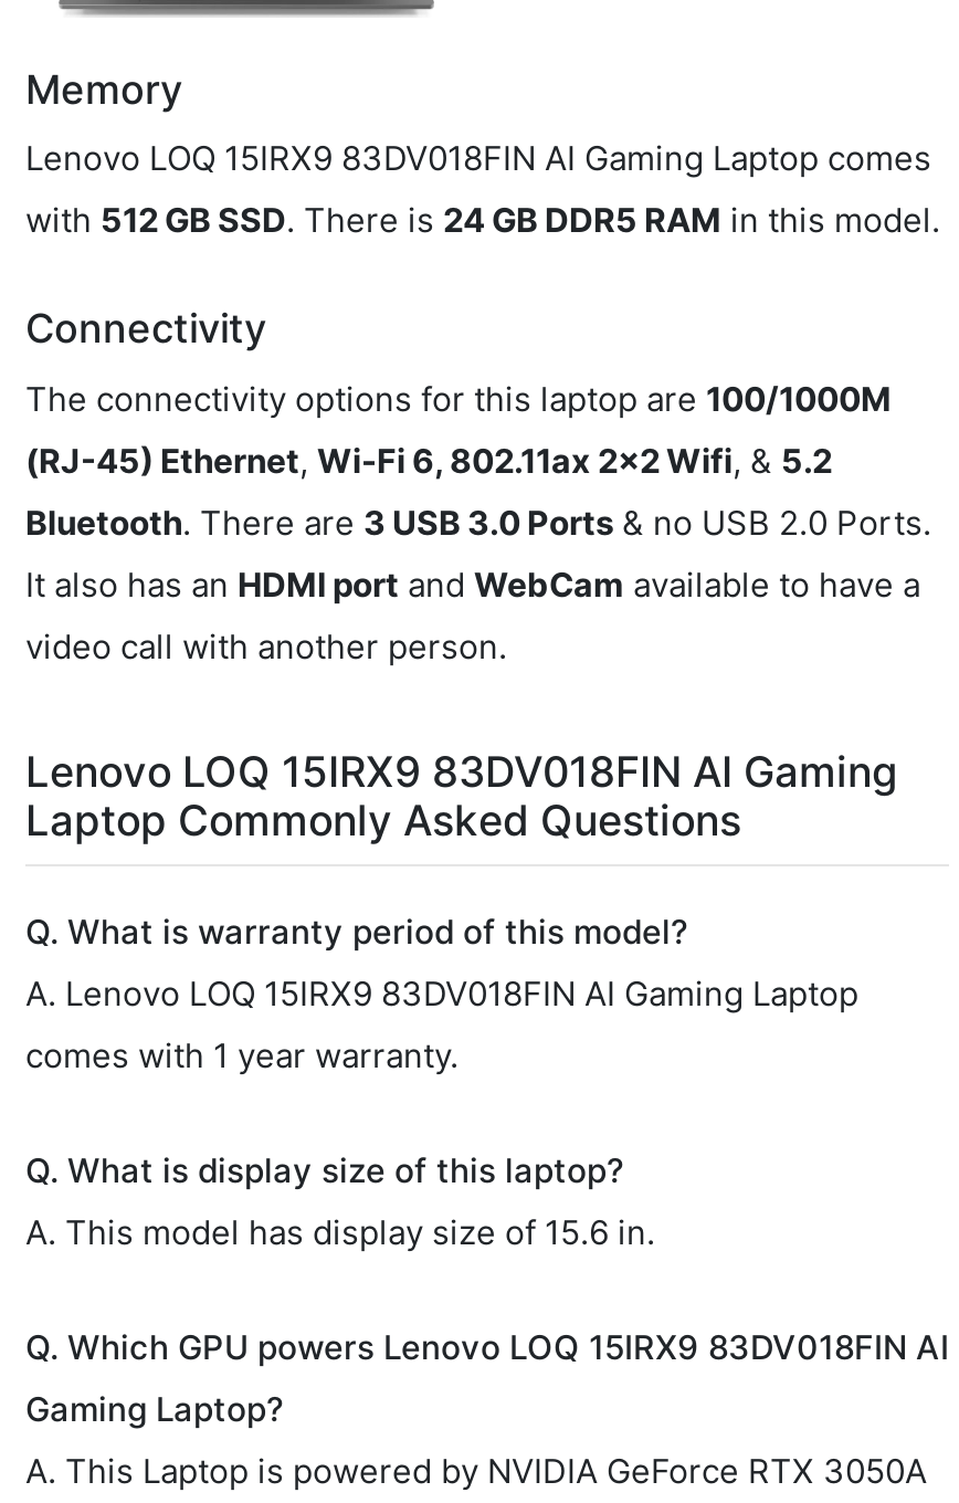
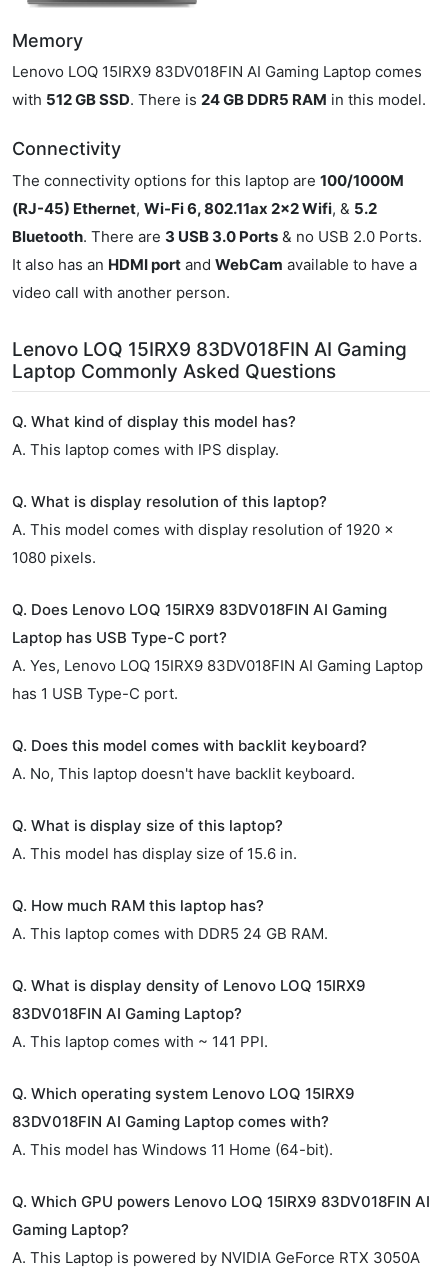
- Q. What is warranty period of this model?
- A. Lenovo LOQ 15IRX9 83DV018FIN AI Gaming Laptop
- comes with 1 year warranty.
+ Q. What kind of display this model has?
+ A. This laptop comes with IPS display.
+ Q. What is display resolution of this laptop?
+ A. This model comes with display resolution of 1920 x
+ 1080 pixels.
+ Q. Does Lenovo LOQ 15IRX9 83DV018FIN AI Gaming
+ Laptop has USB Type-C port?
+ A. Yes, Lenovo LOQ 15IRX9 83DV018FIN AI Gaming Laptop
+ has 1 USB Type-C port.
+ Q. Does this model comes with backlit keyboard?
+ A. No, This laptop doesn't have backlit keyboard.

+ Q. How much RAM this laptop has?
+ A. This laptop comes with DDR5 24 GB RAM.
+ Q. What is display density of Lenovo LOQ 15IRX9
+ 83DV018FIN AI Gaming Laptop?
+ A. This laptop comes with ~ 141 PPI.
+ Q. Which operating system Lenovo LOQ 15IRX9
+ 83DV018FIN AI Gaming Laptop comes with?
+ A. This model has Windows 11 Home (64-bit).
